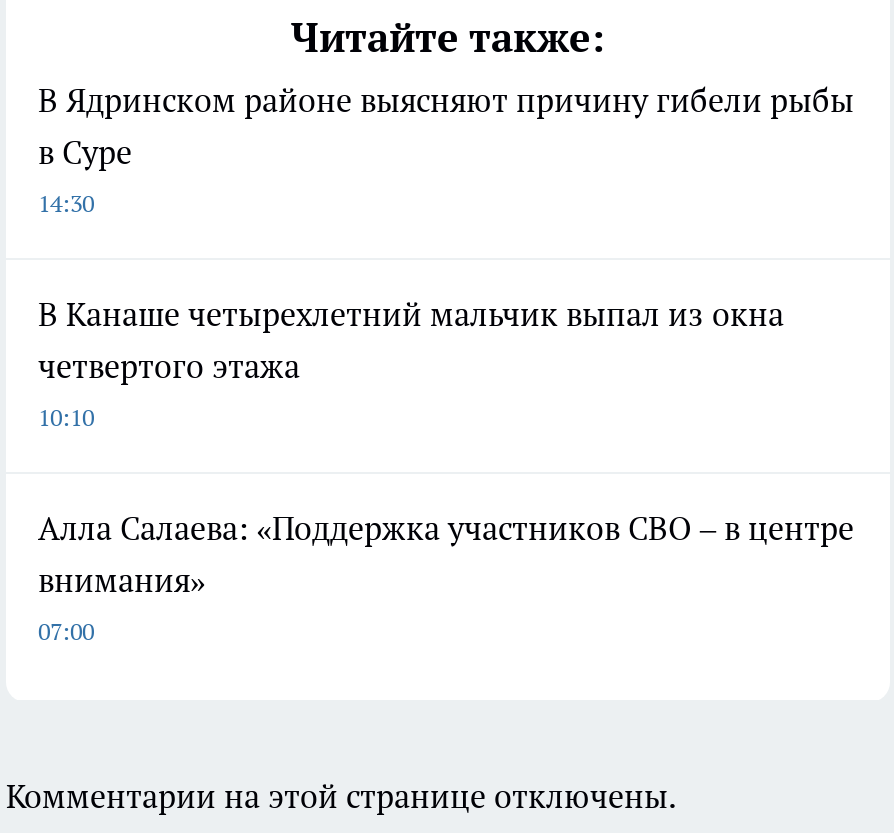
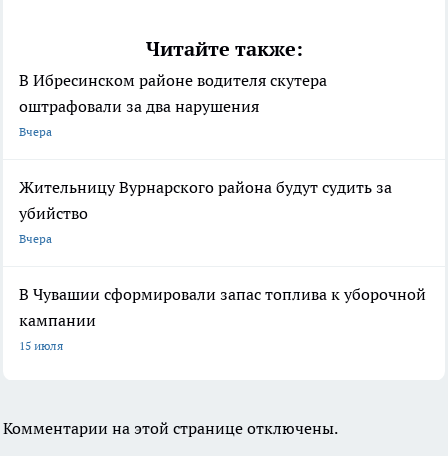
- В Ядринском районе выясняют причину гибели рыбы
- в Суре
- 14:30
+ В Ибресинском районе водителя скутера
+ оштрафовали за два нарушения
+ Вчера

- В Канаше четырехлетний мальчик выпал из окна
- четвертого этажа
- 10:10
+ Жительницу Вурнарского района будут судить за
+ убийство
+ Вчера

- Алла Салаева: «Поддержка участников СВО – в центре
- внимания»
- 07:00
+ В Чувашии сформировали запас топлива к уборочной
+ кампании
+ 15 июля
